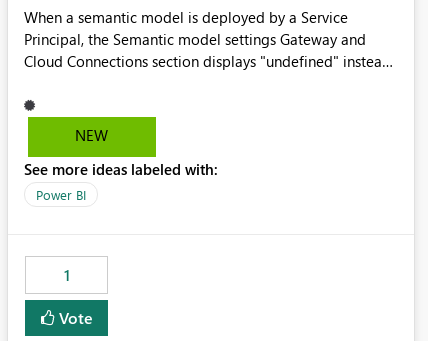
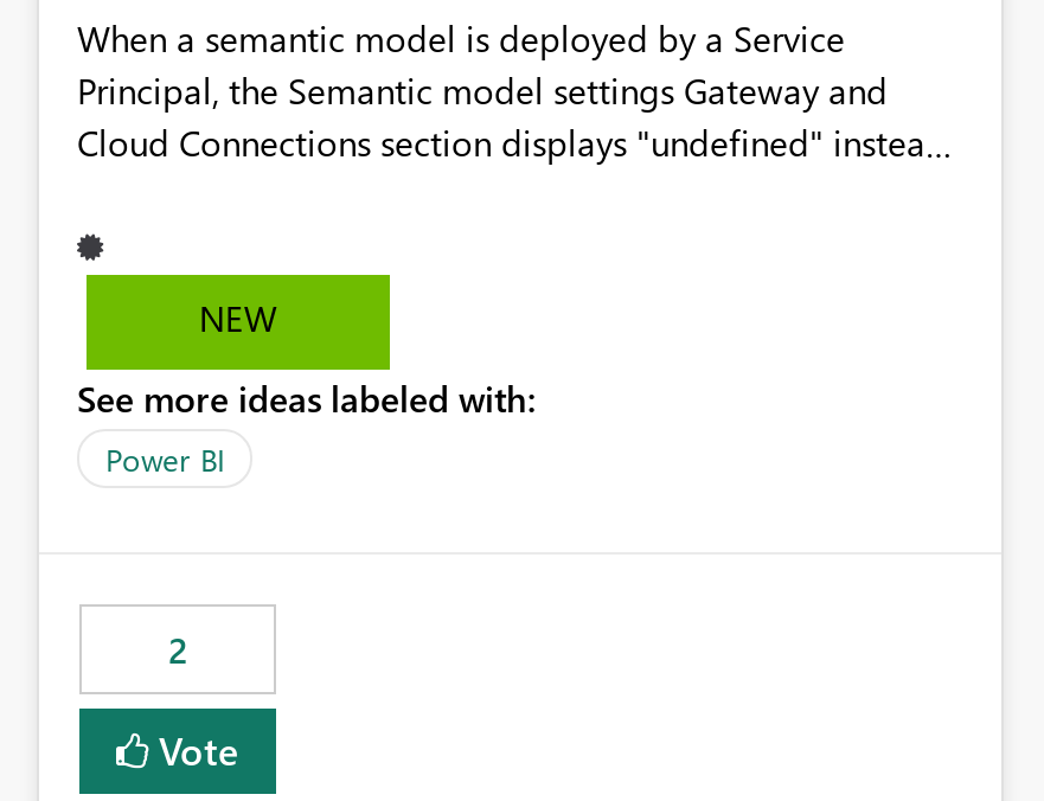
- 1
+ 2
